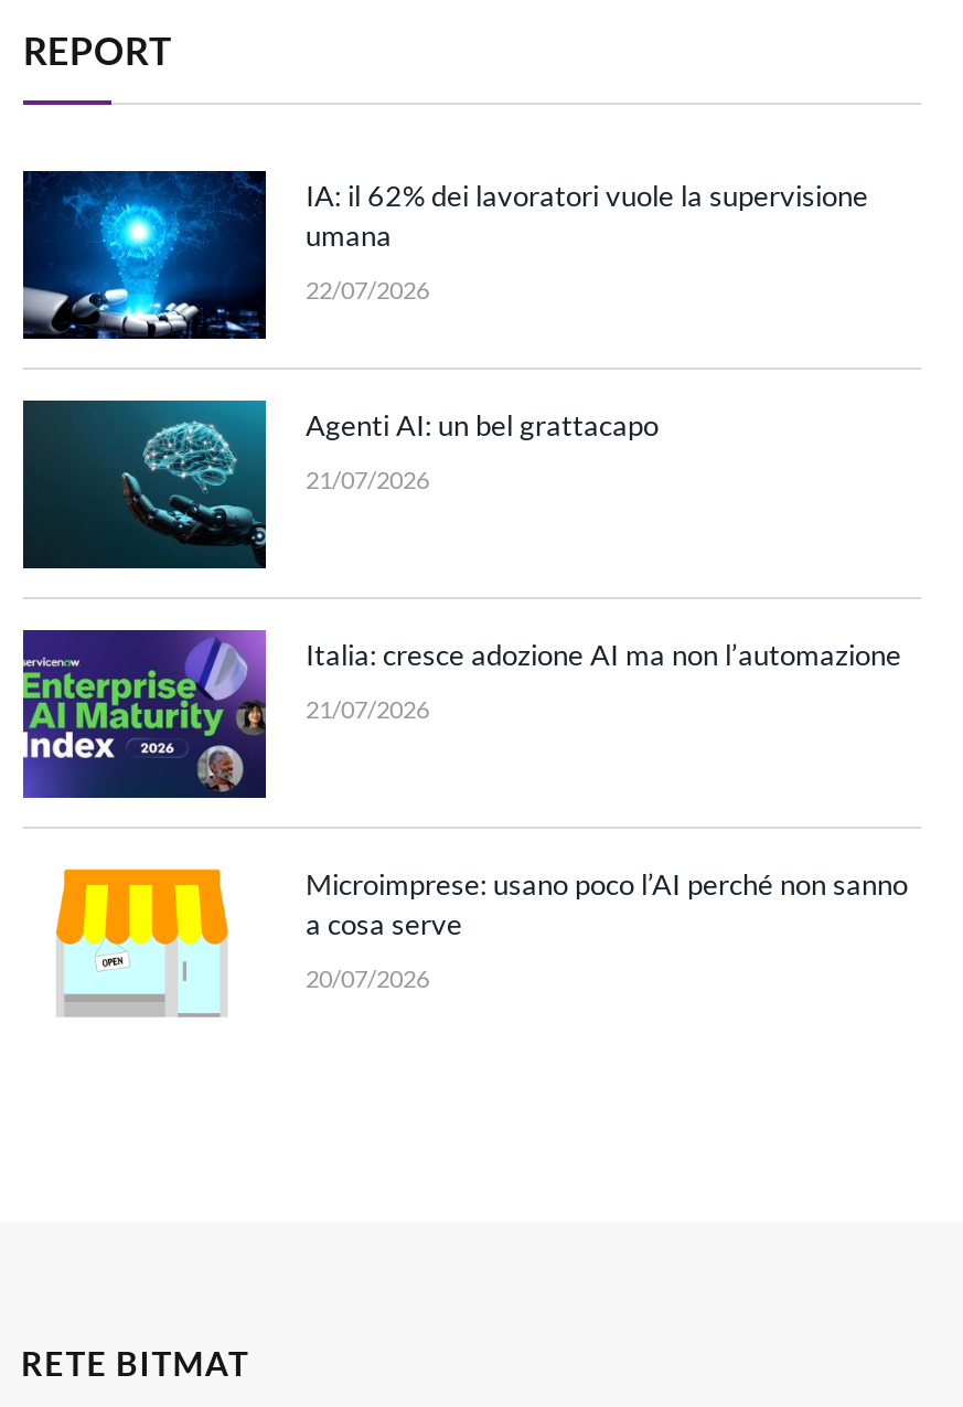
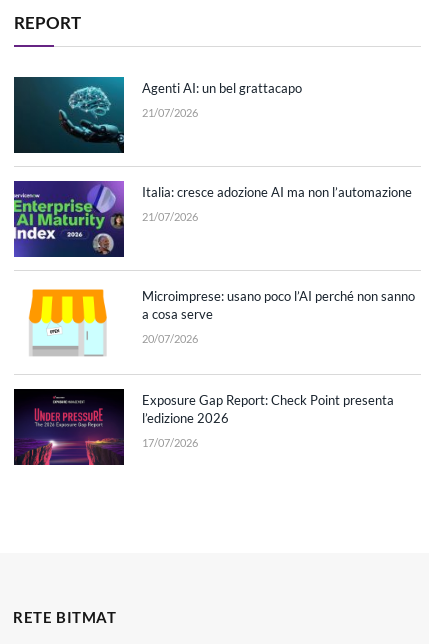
- [image]
- IA: il 62% dei lavoratori vuole la supervisione
- umana
- 22/07/2026

moved up: [image] | Agenti AI: un bel grattacapo | 21/07/2026 | Italia: cresce adozione AI ma non l’automazione | 21/07/2026 | Microimprese: usano poco l’AI perché non sanno | a cosa serve | 20/07/2026

+ [image]
+ Exposure Gap Report: Check Point presenta
+ l’edizione 2026
+ 17/07/2026
